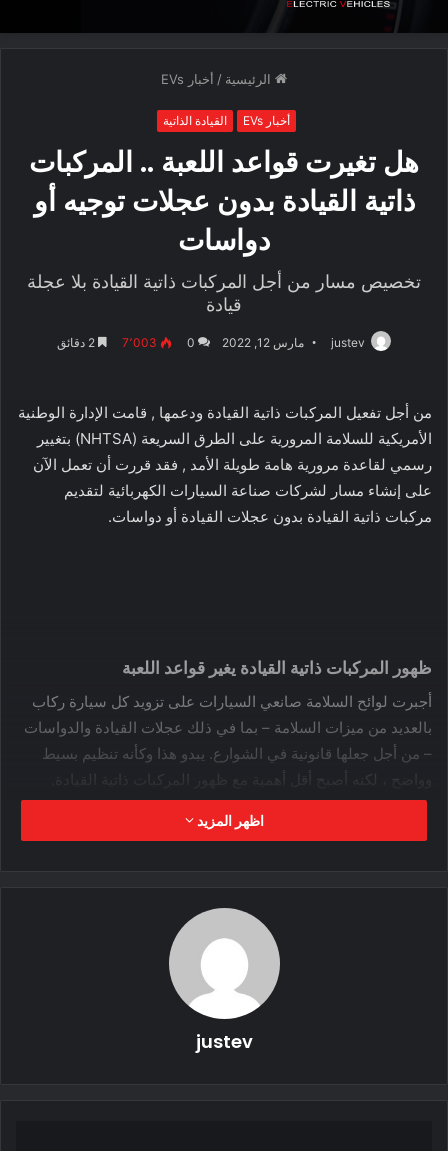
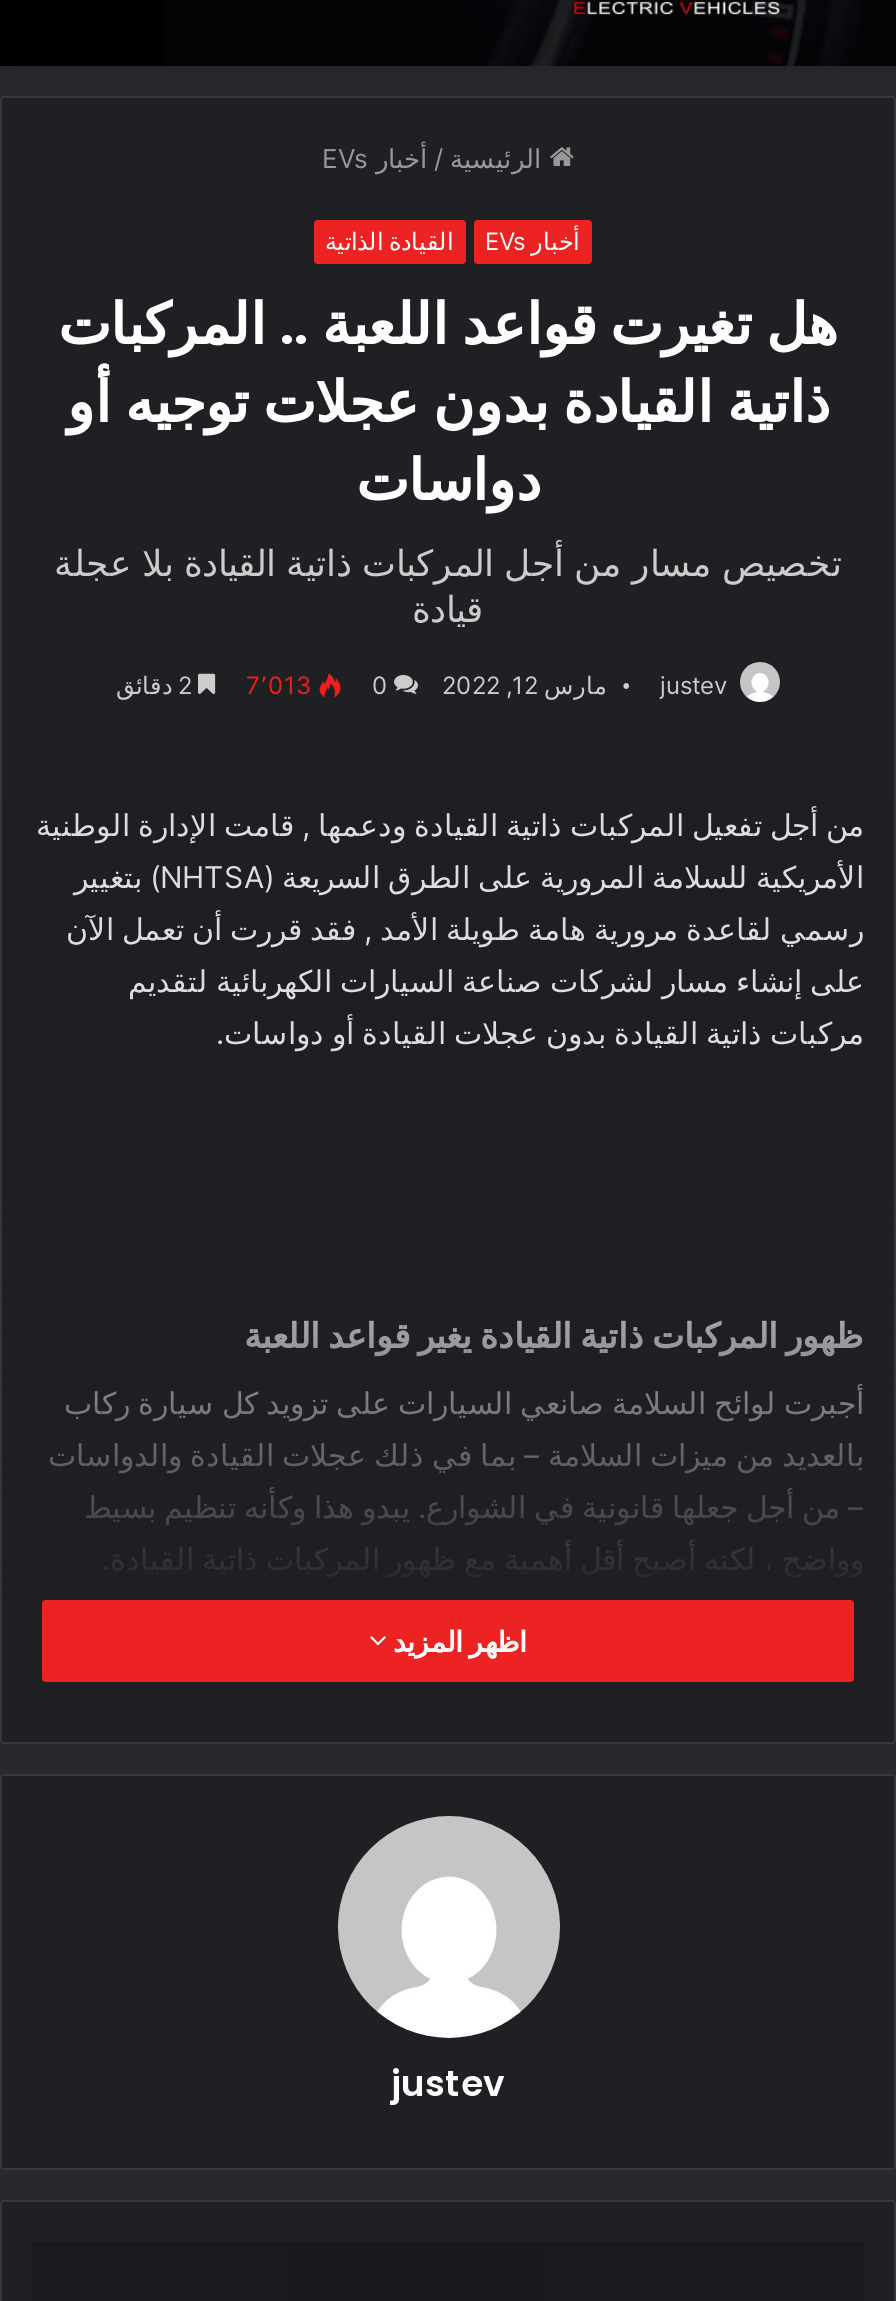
- 7٬003
+ 7٬013
